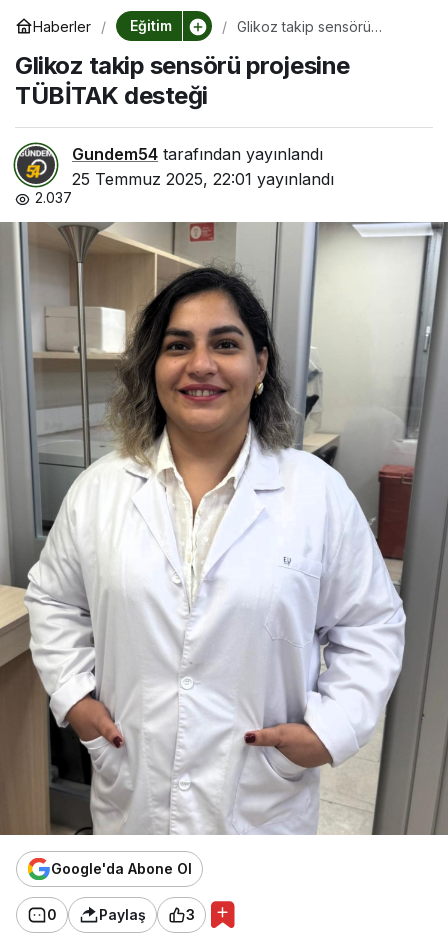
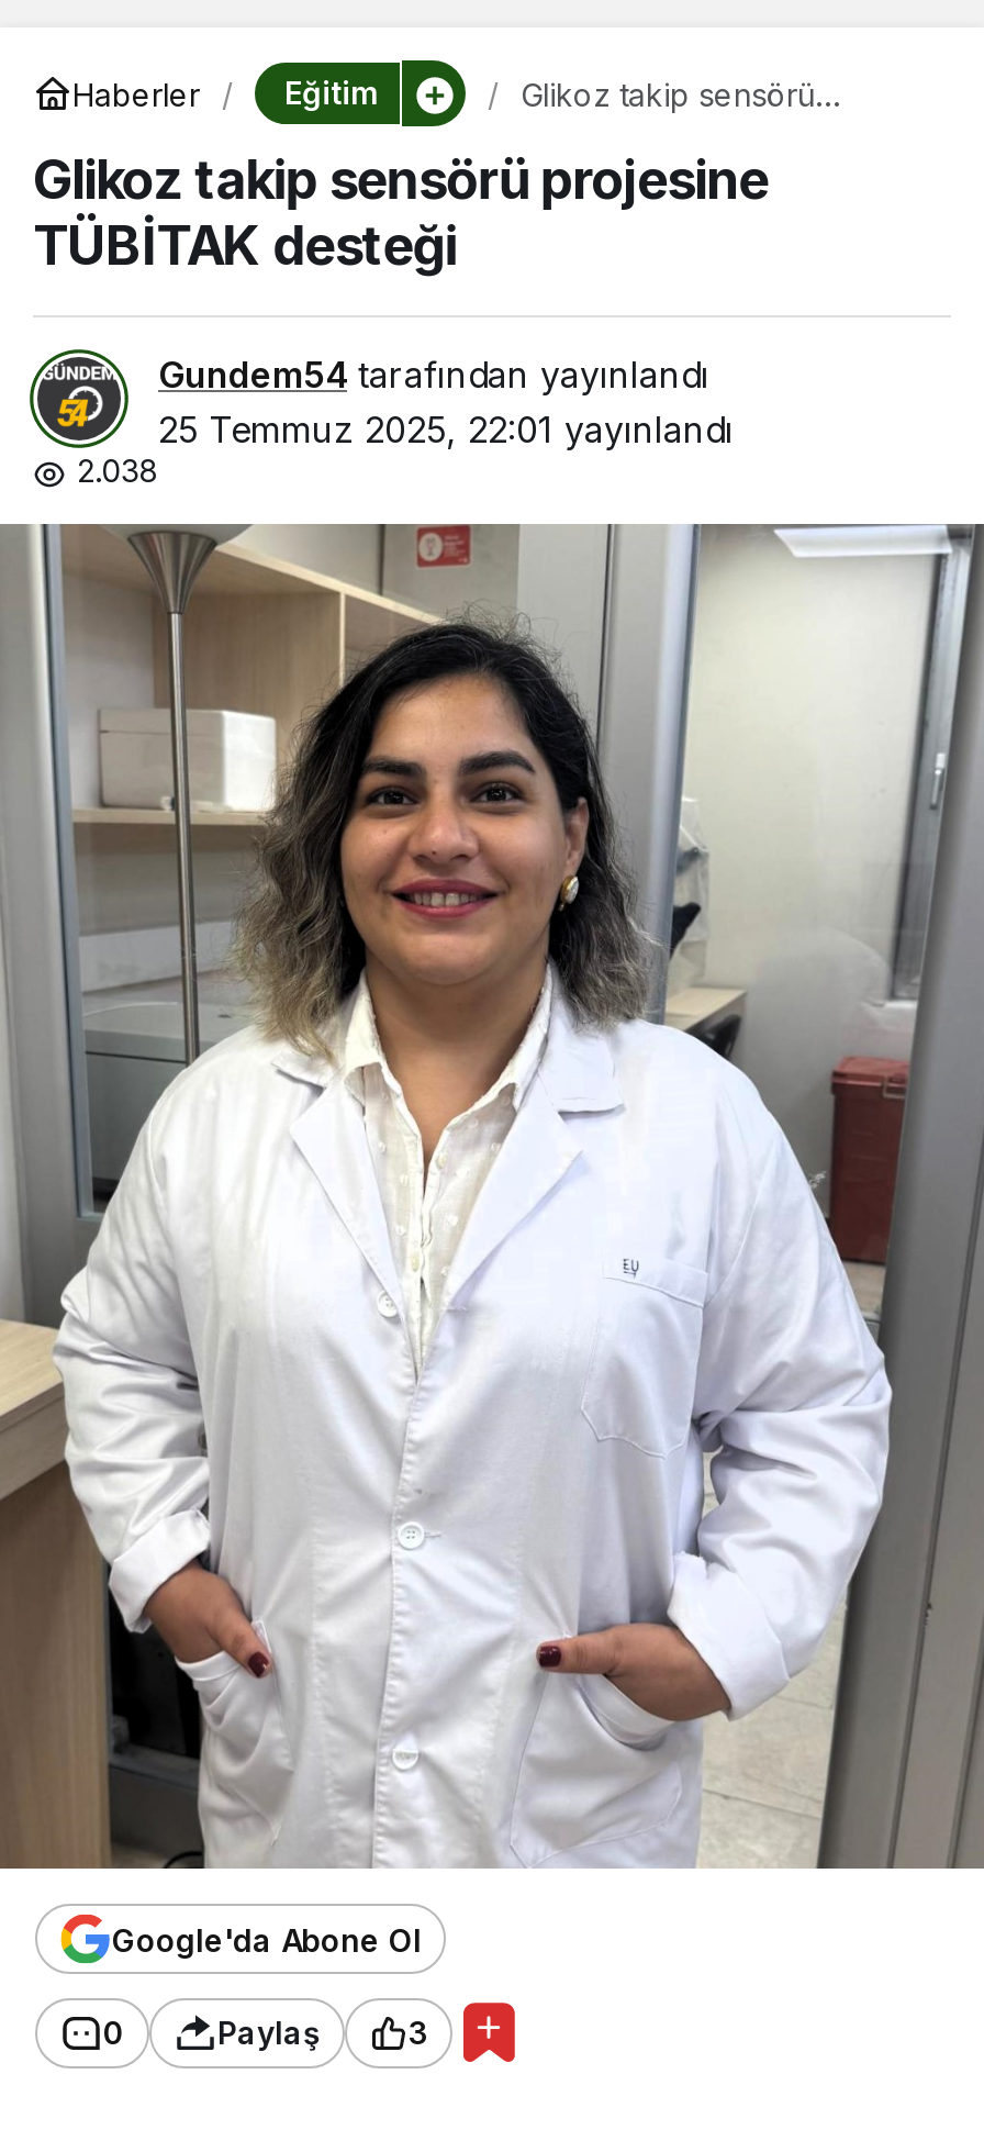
- 2.037
+ 2.038
